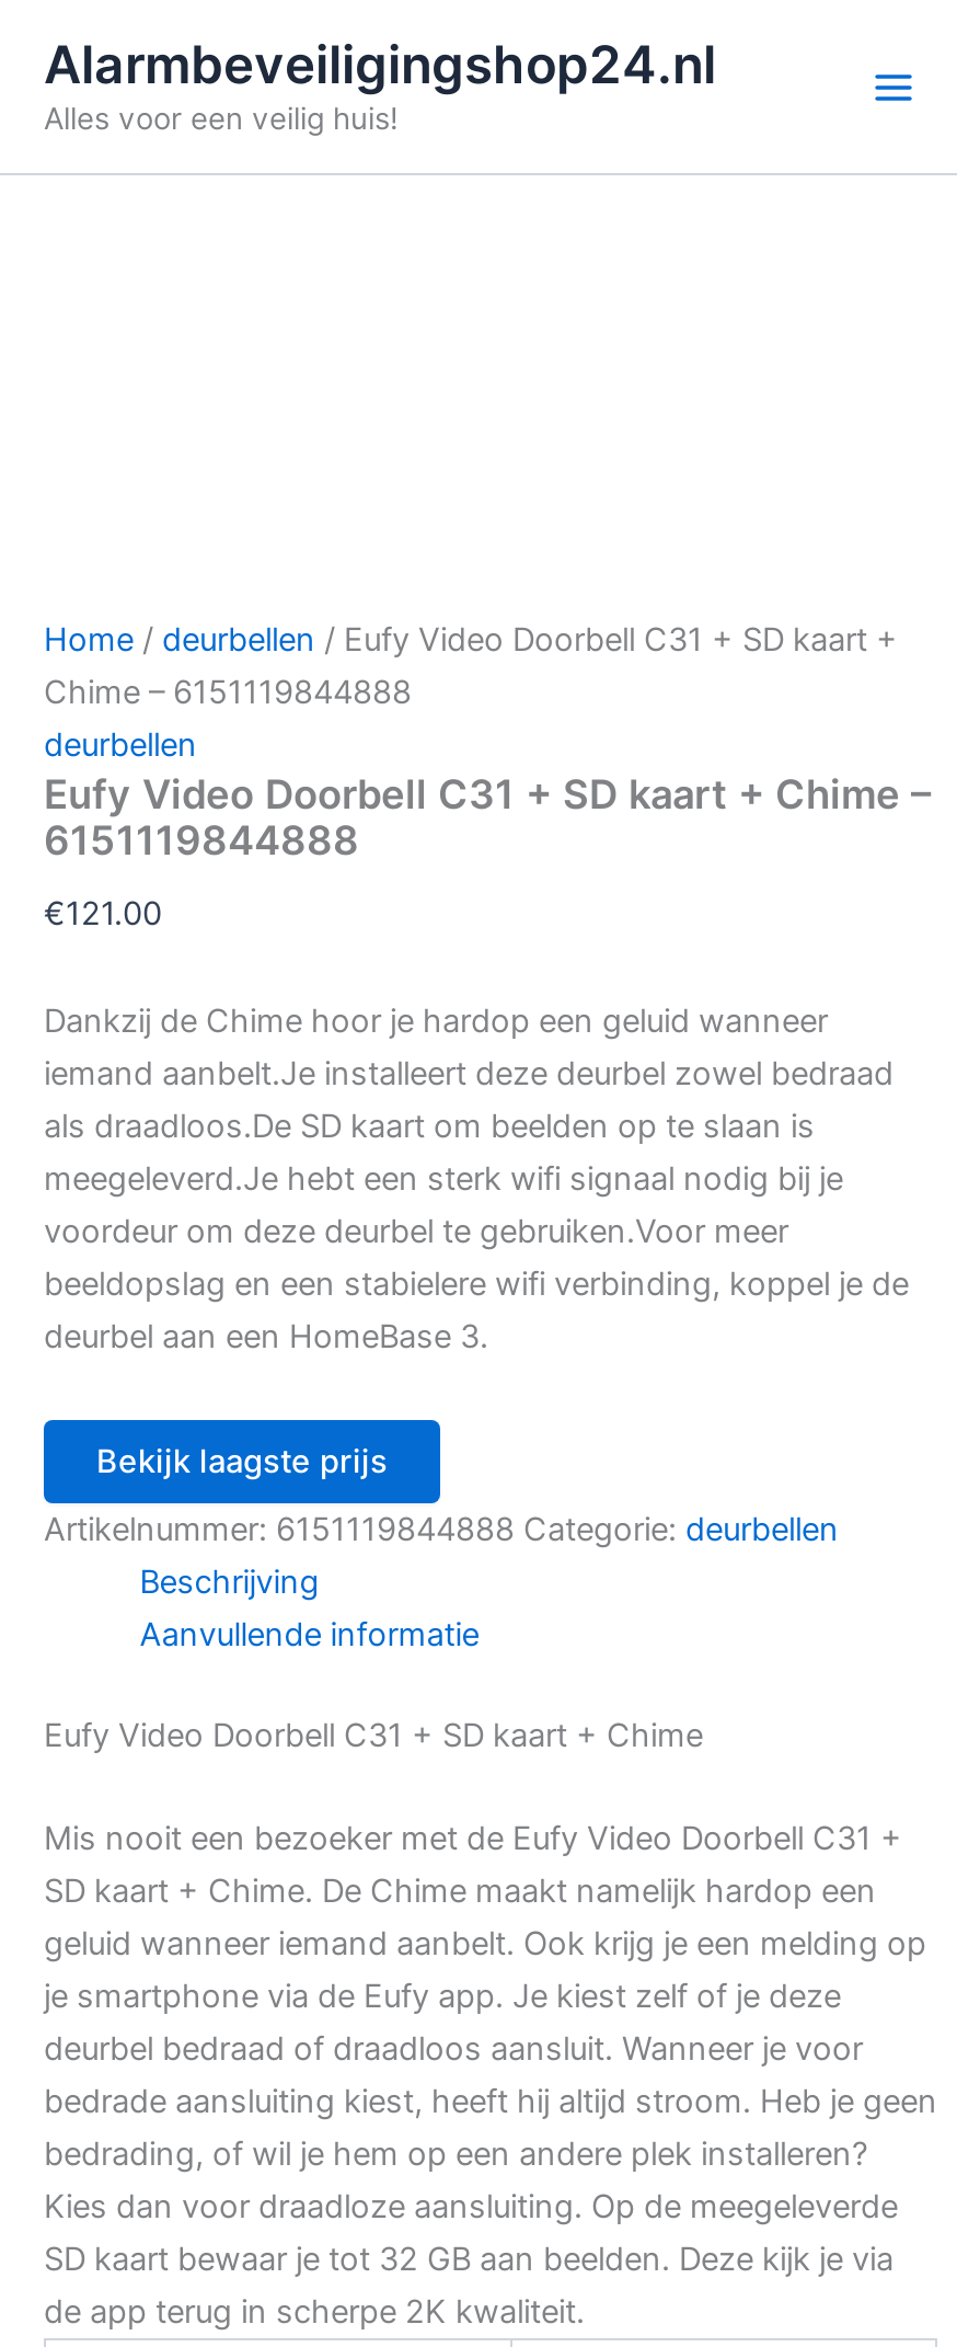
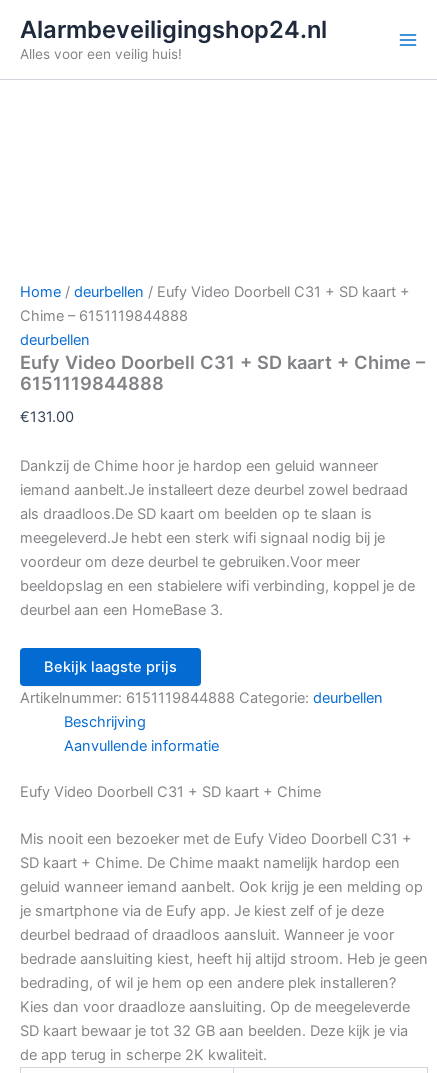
- €121.00
+ €131.00
